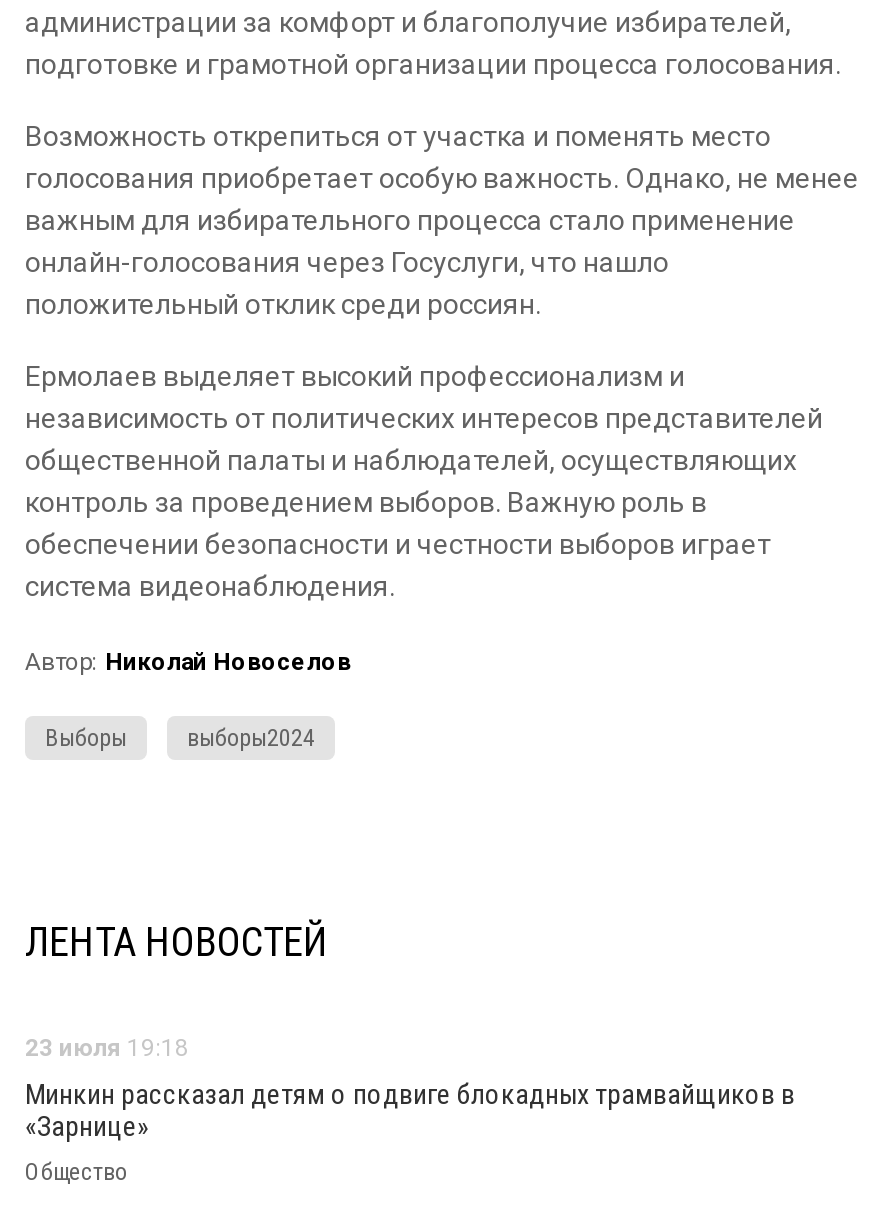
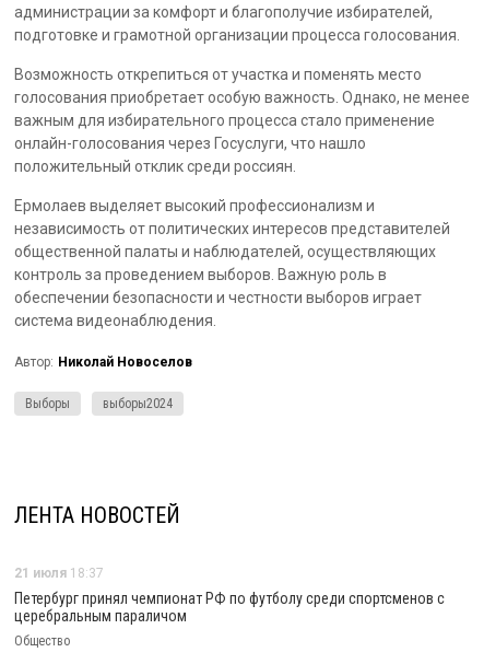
- 23 июля 19:18
+ 21 июля 18:37

- Минкин рассказал детям о подвиге блокадных трамвайщиков в
- «Зарнице»
+ Петербург принял чемпионат РФ по футболу среди спортсменов с
+ церебральным параличом
